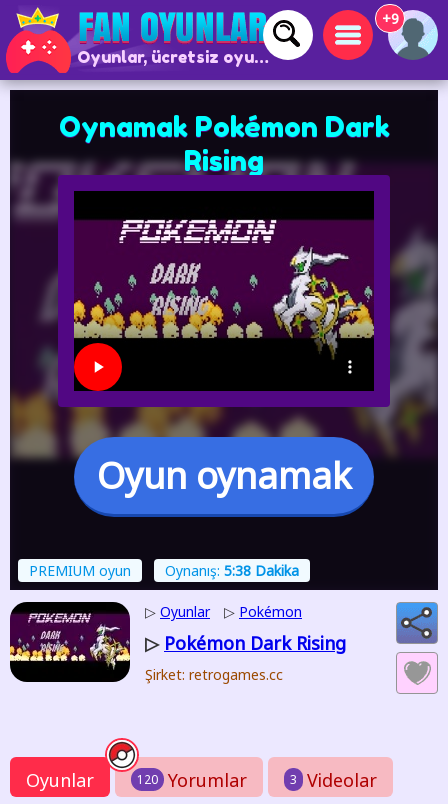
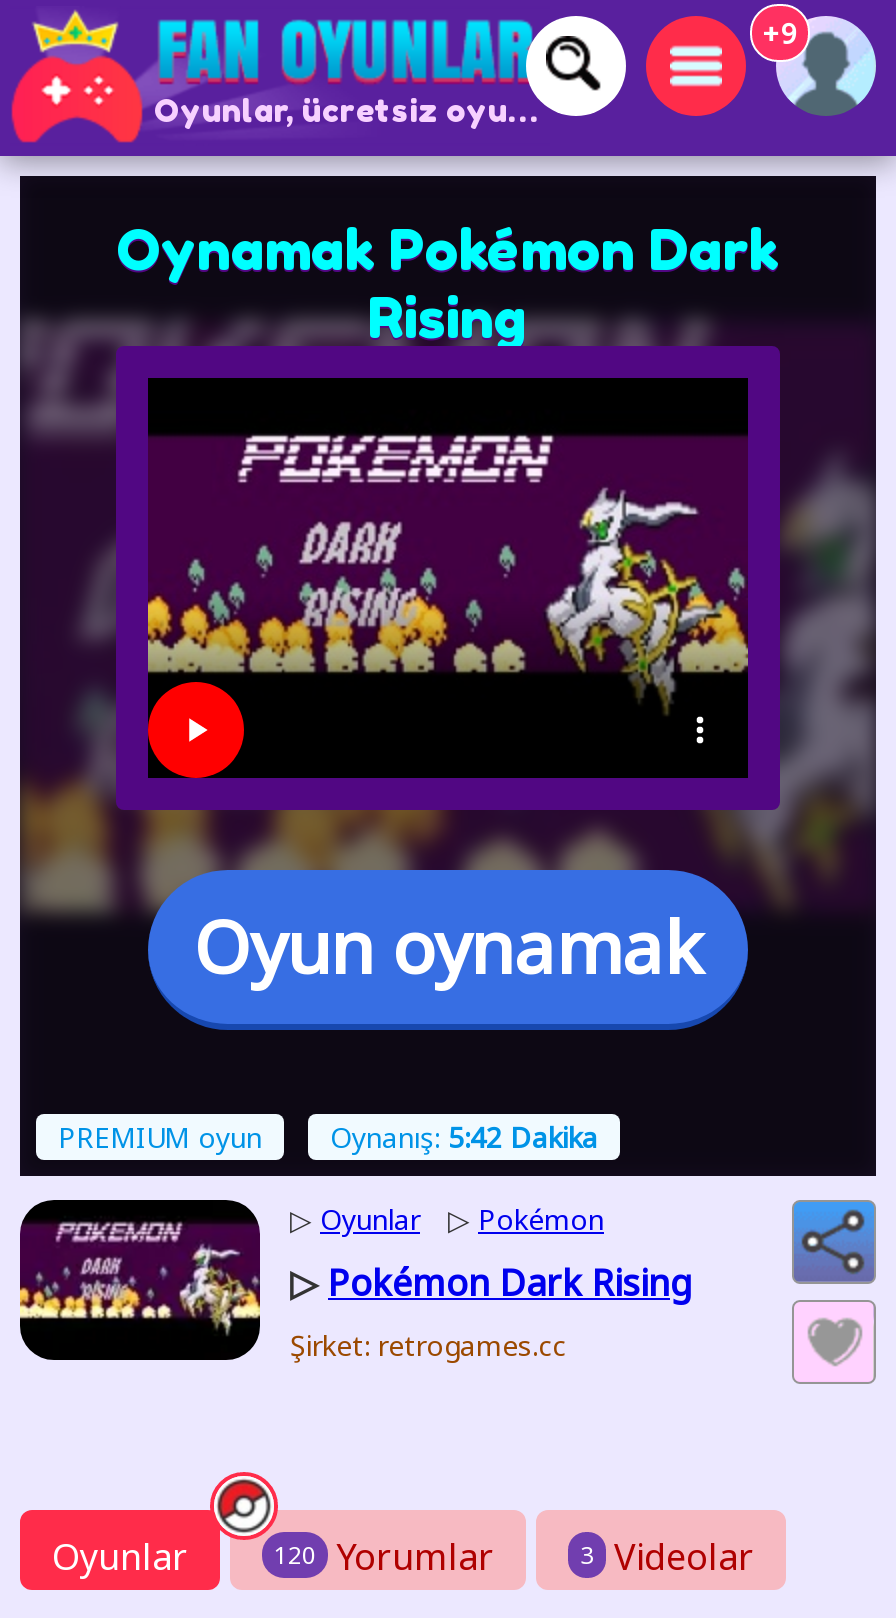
- Oynanış: 5:38 Dakika
+ Oynanış: 5:42 Dakika
